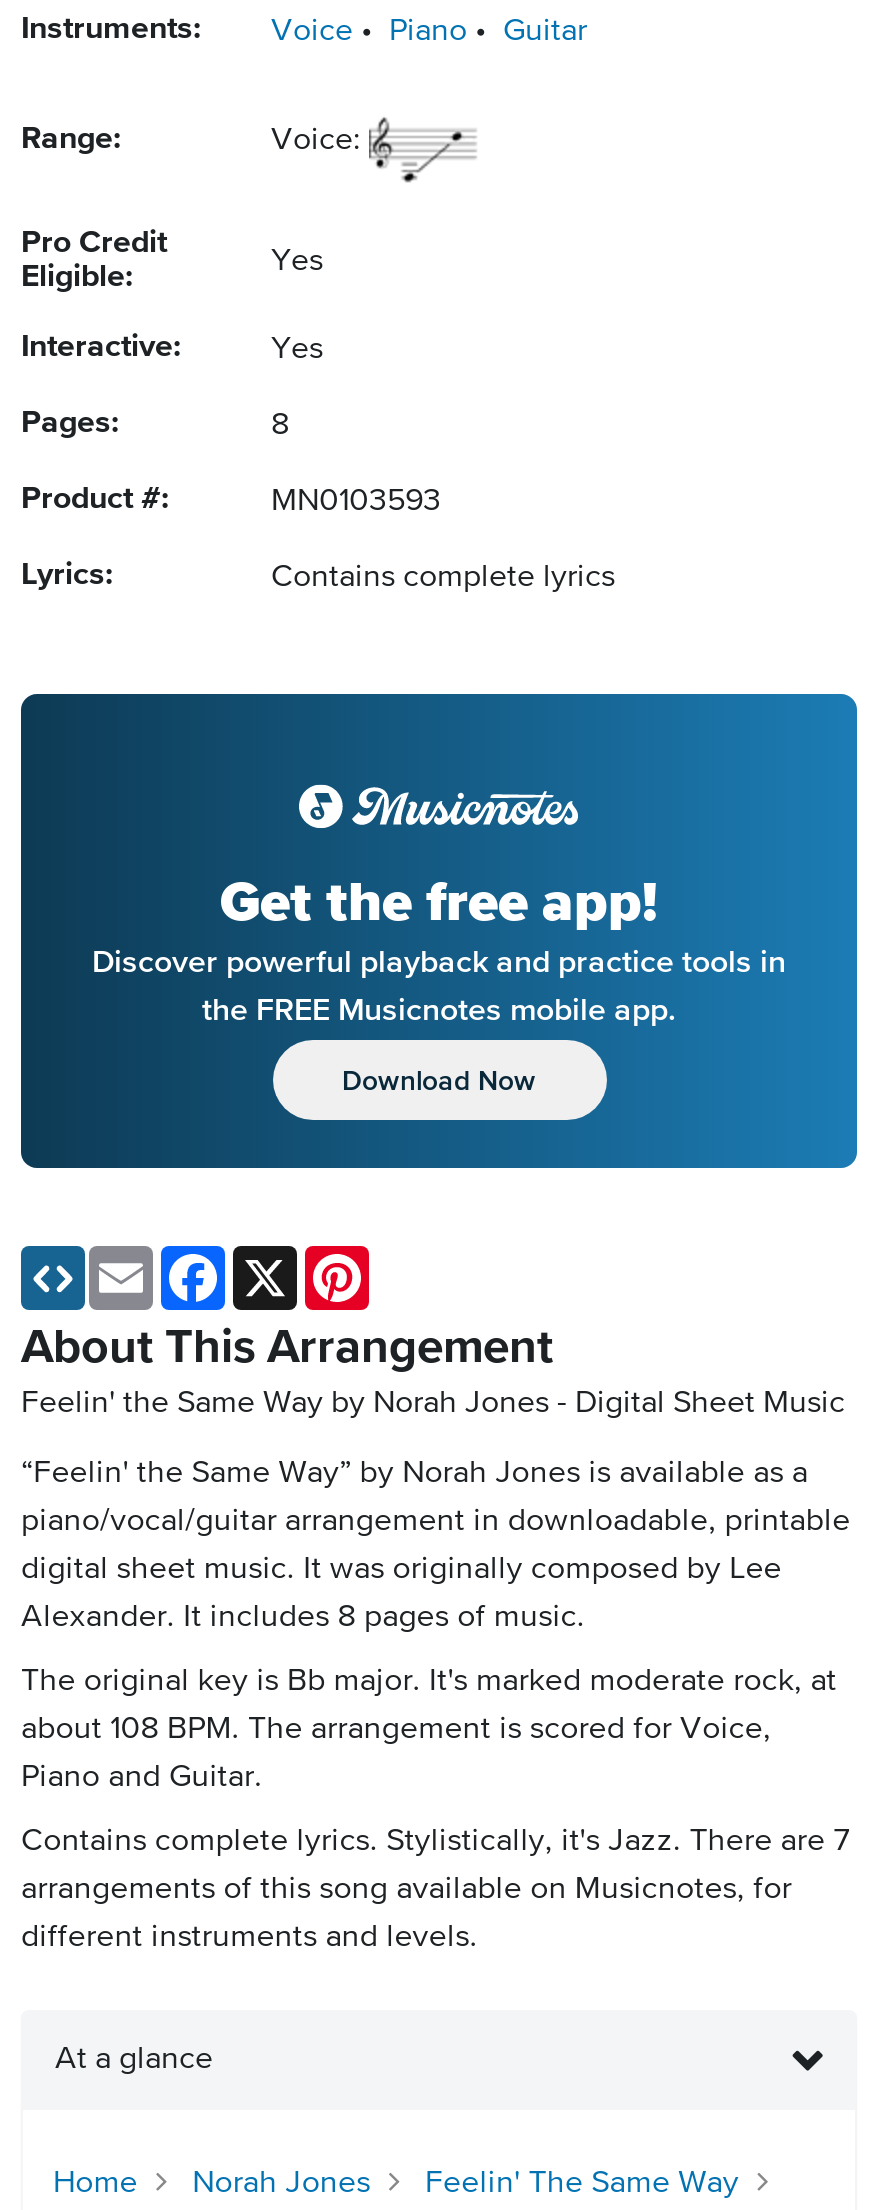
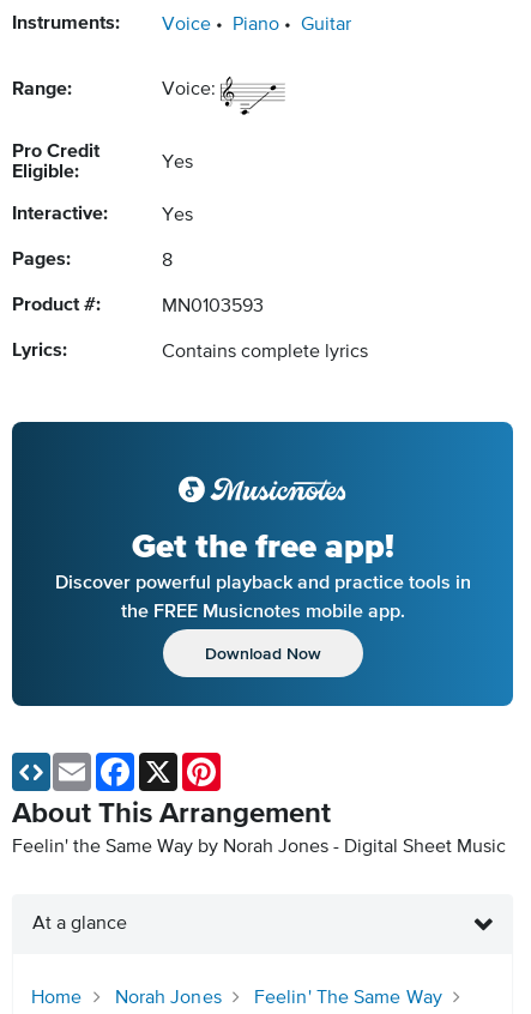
- “Feelin' the Same Way” by Norah Jones is available as a
- piano/vocal/guitar arrangement in downloadable, printable
- digital sheet music. It was originally composed by Lee
- Alexander. It includes 8 pages of music.
- The original key is Bb major. It's marked moderate rock, at
- about 108 BPM. The arrangement is scored for Voice,
- Piano and Guitar.
- Contains complete lyrics. Stylistically, it's Jazz. There are 7
- arrangements of this song available on Musicnotes, for
- different instruments and levels.
